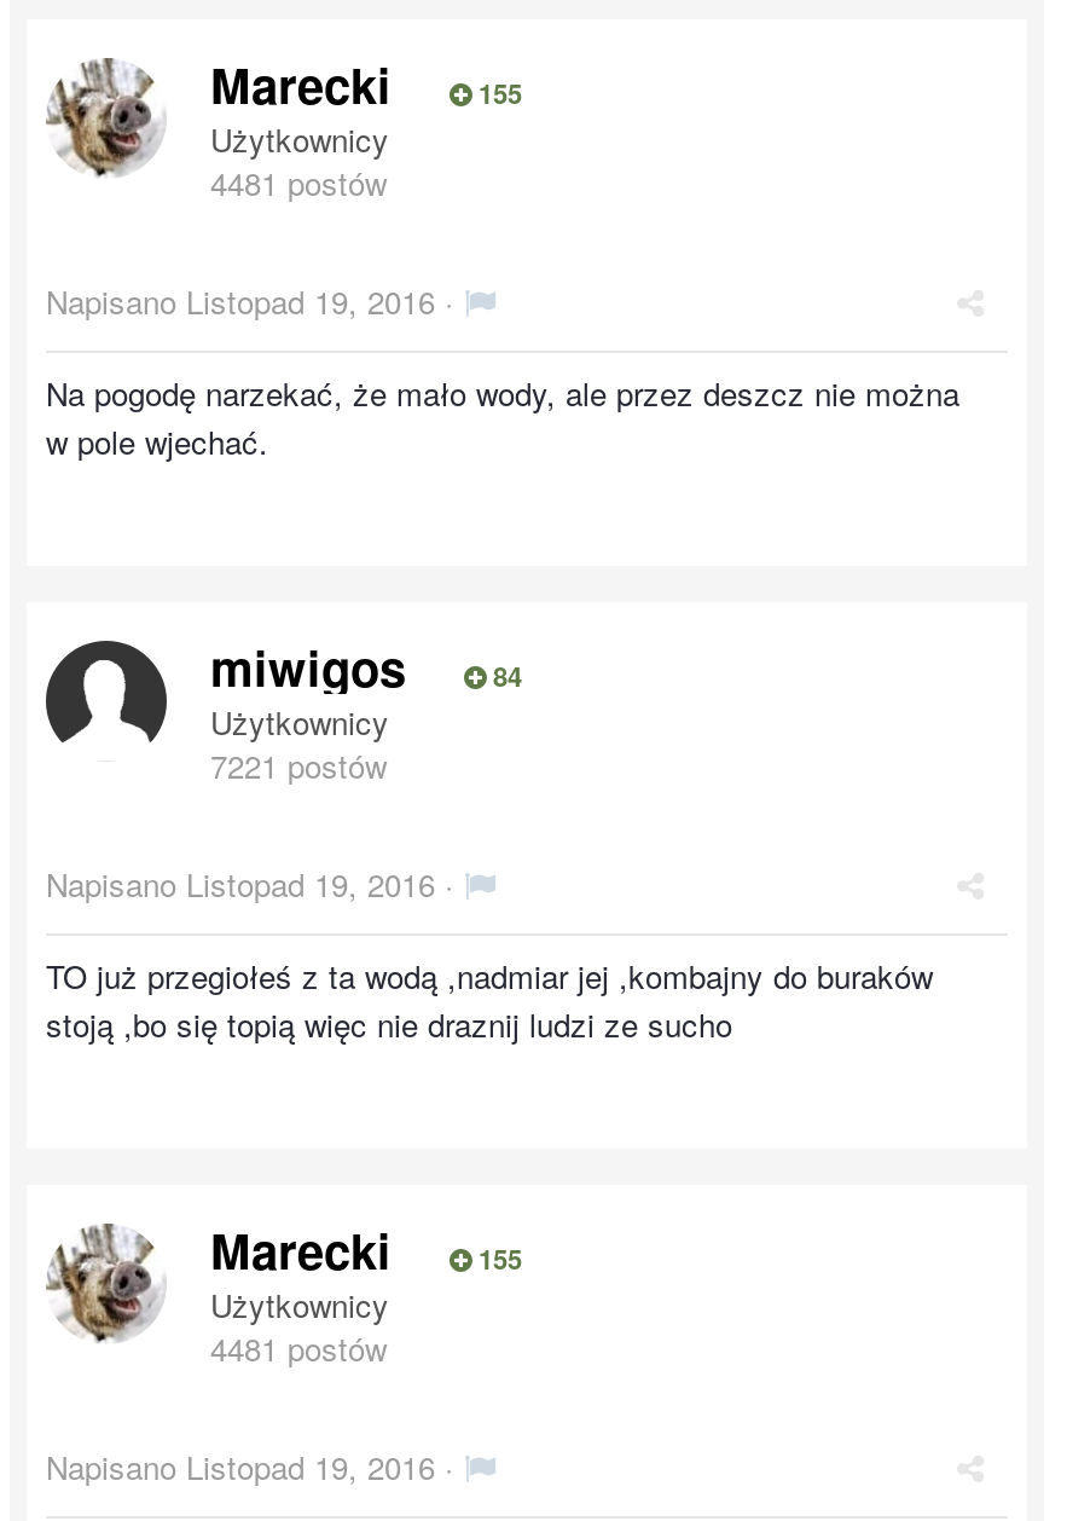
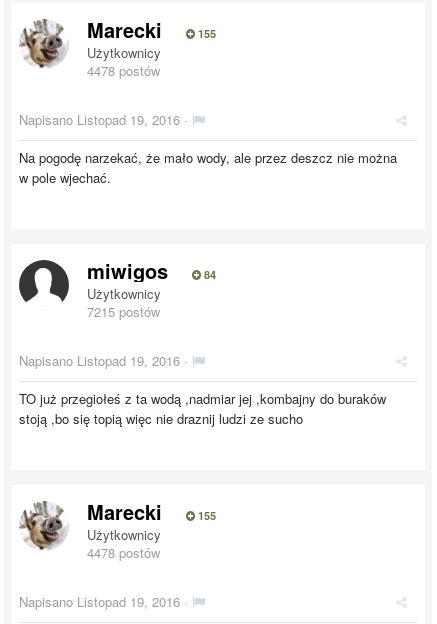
- 4481 postów
+ 4478 postów

- 7221 postów
+ 7215 postów

- 4481 postów
+ 4478 postów
